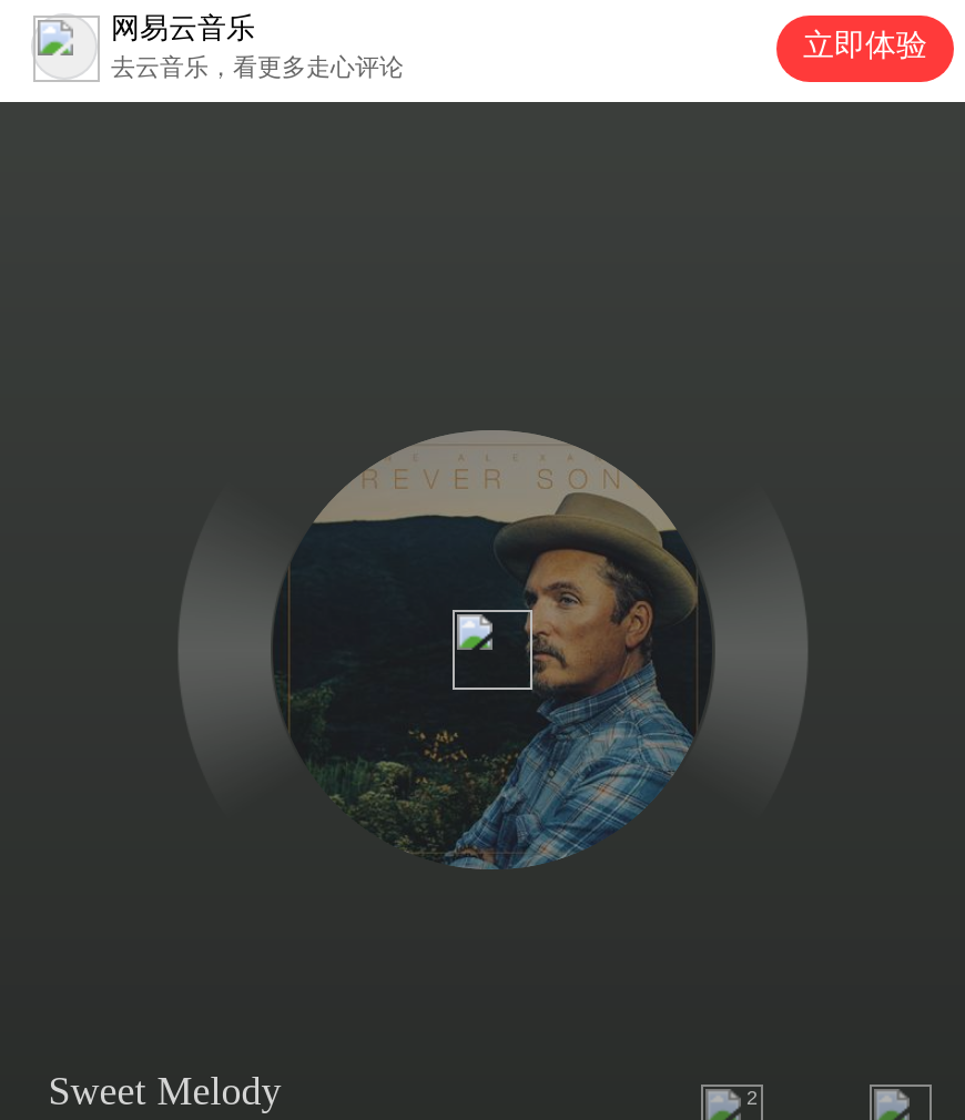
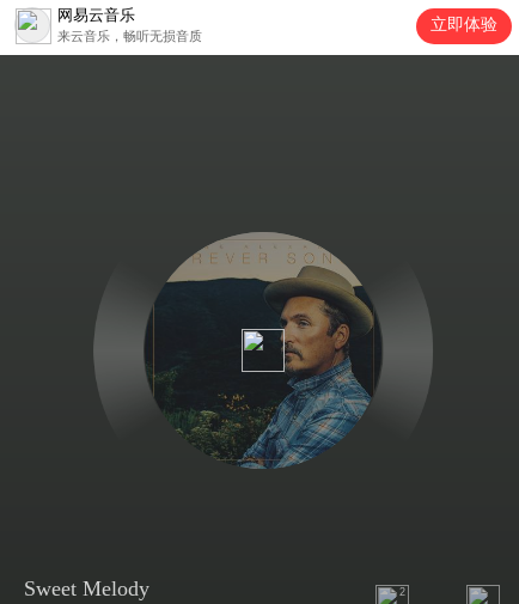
- 去云音乐，看更多走心评论
+ 来云音乐，畅听无损音质
